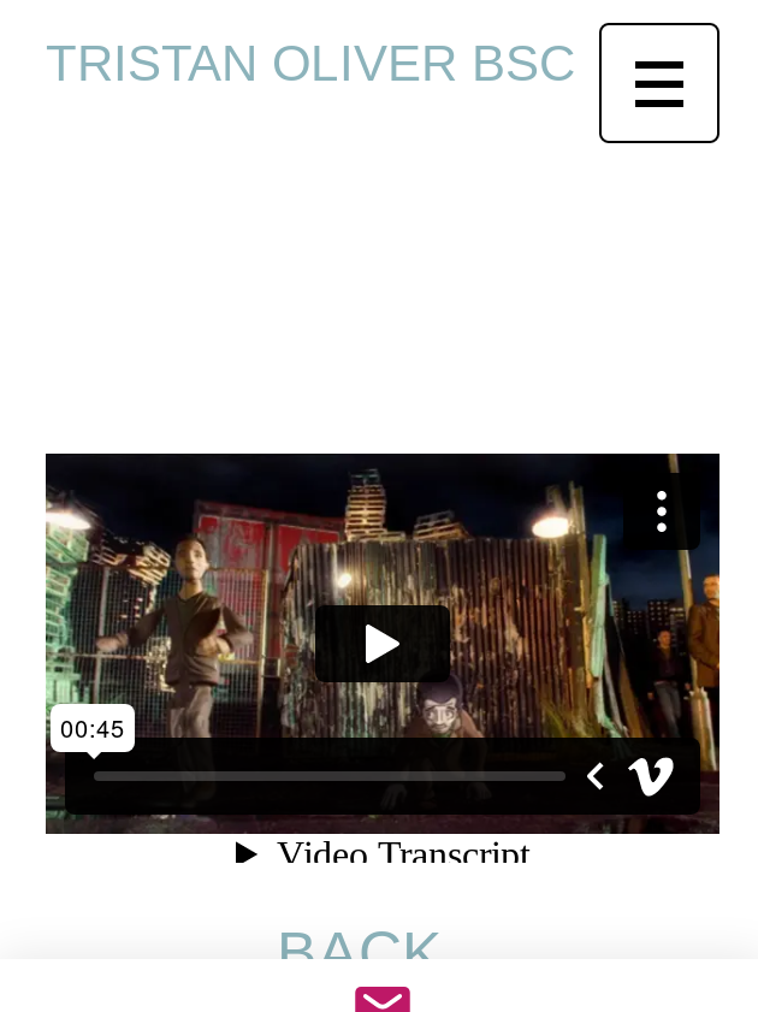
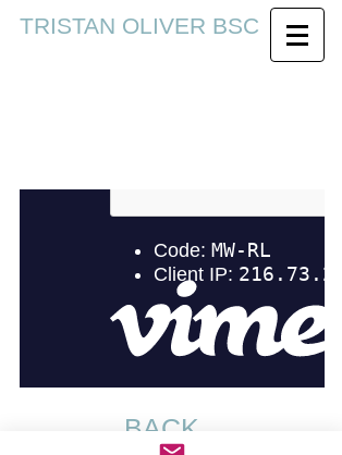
- [image]
+ [image]
